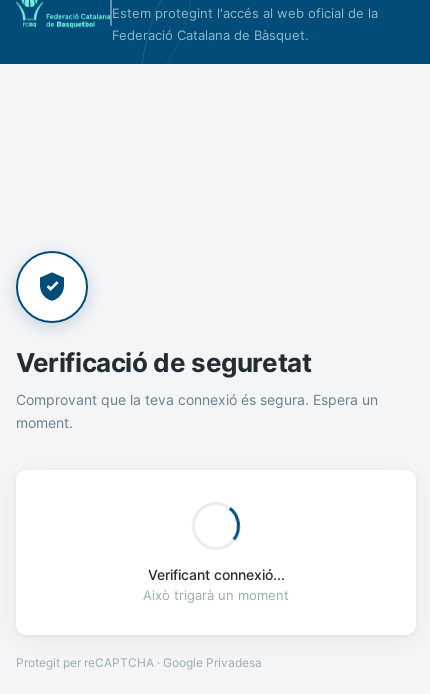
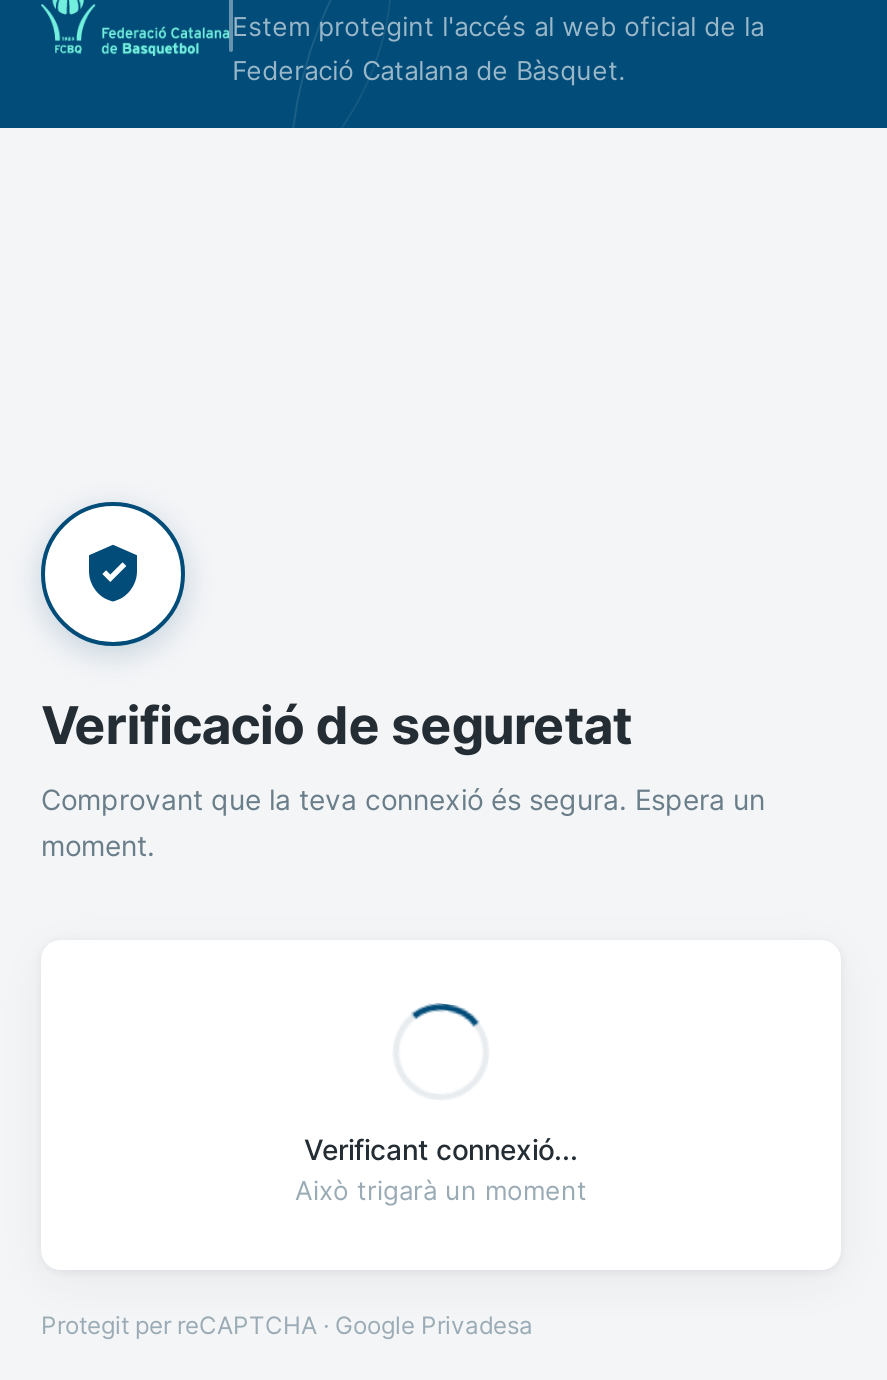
- [image]
+ [image]
